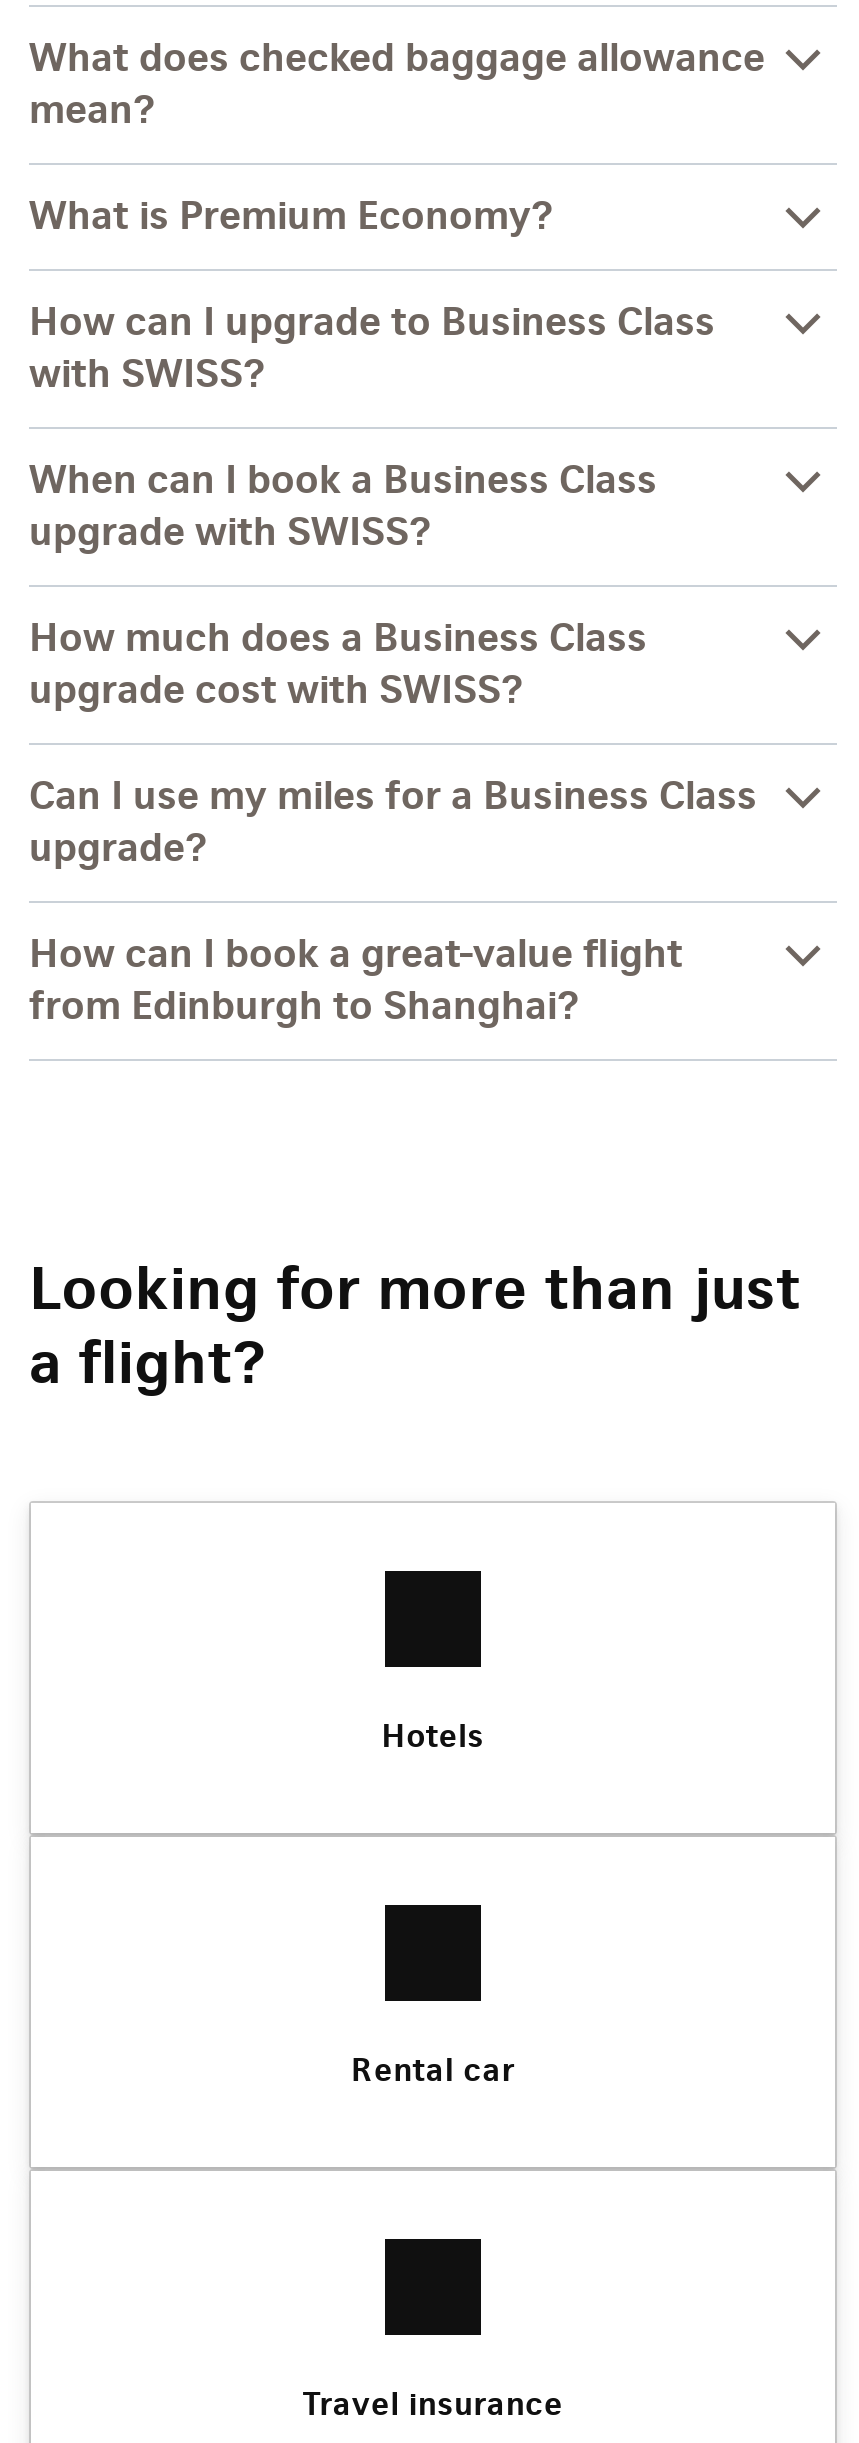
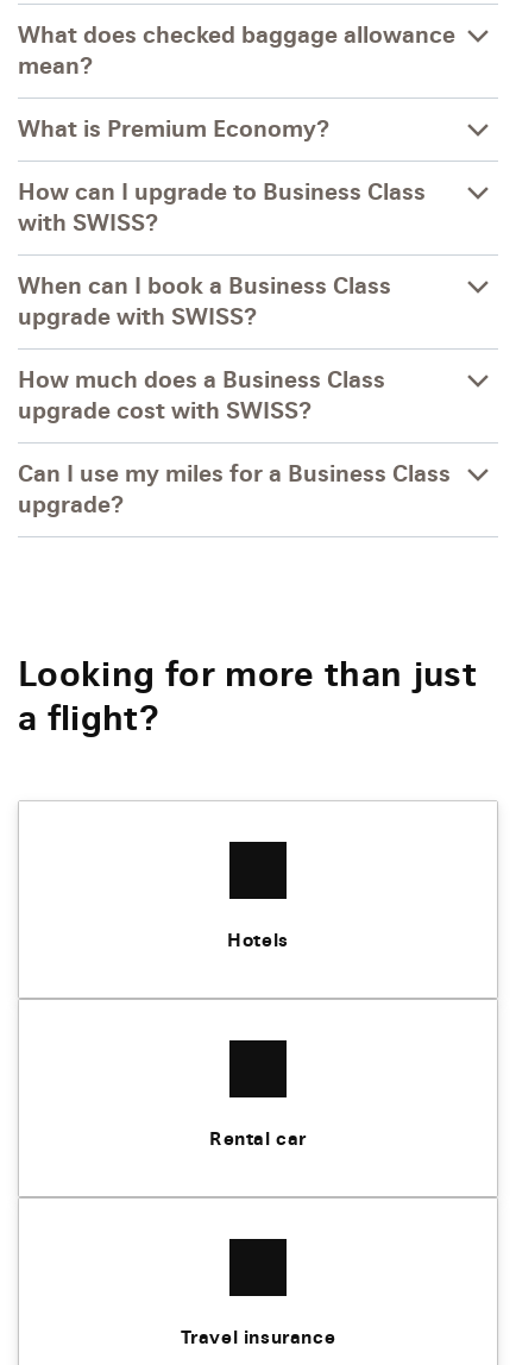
- How can I book a great-value flight
- from Edinburgh to Shanghai?
